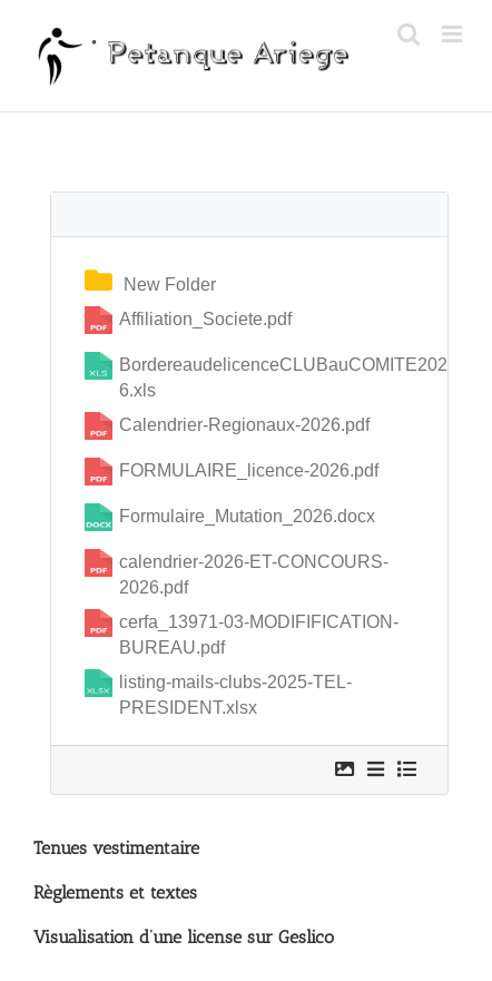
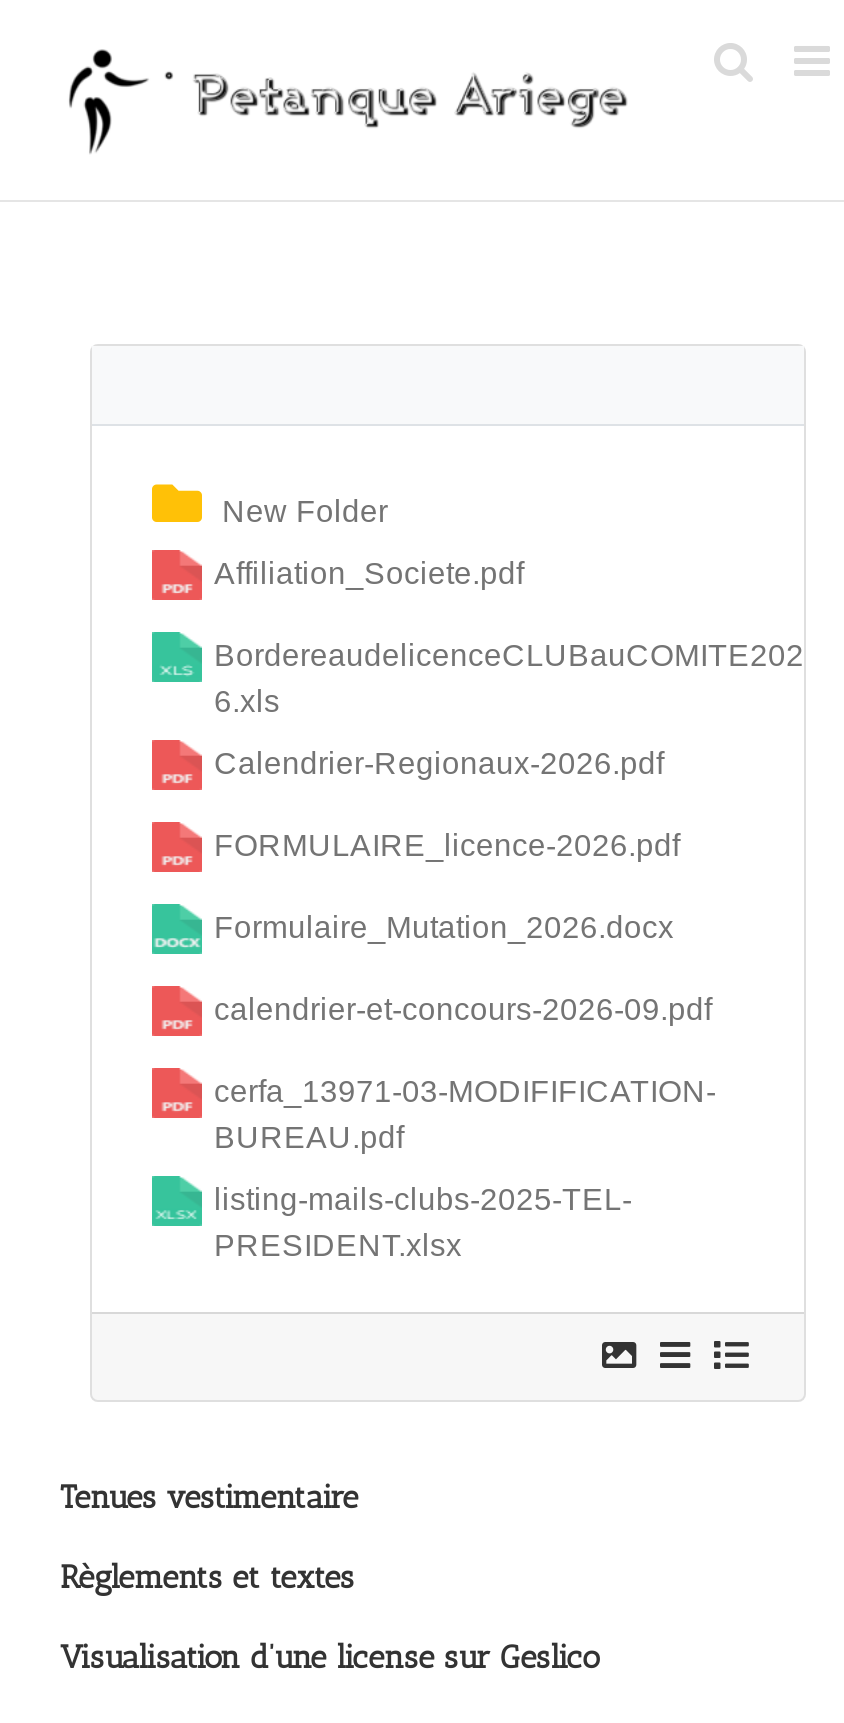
- calendrier-2026-ET-CONCOURS-
- 2026.pdf
+ calendrier-et-concours-2026-09.pdf
